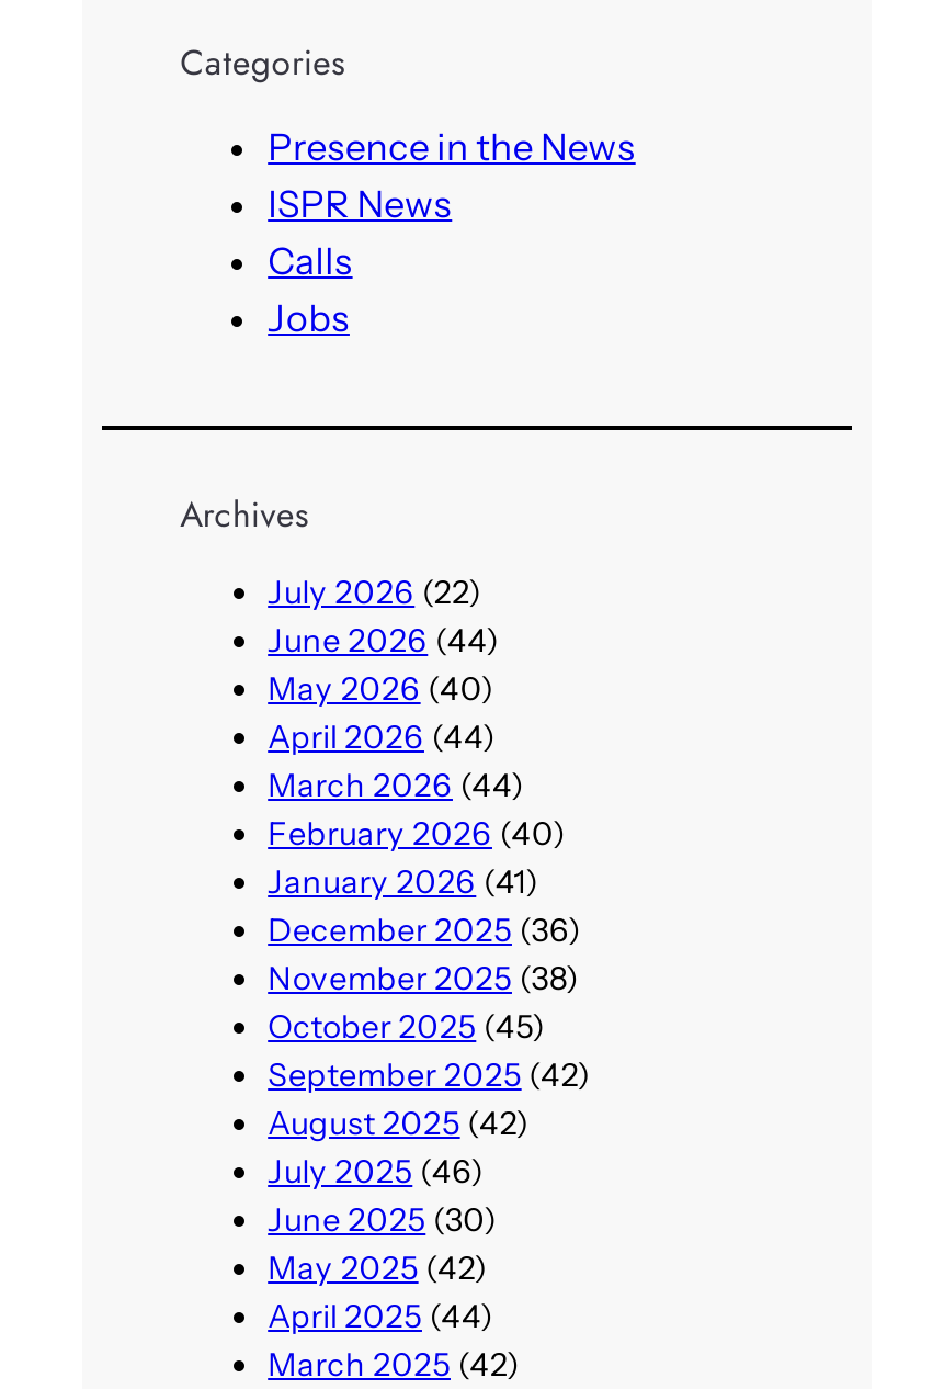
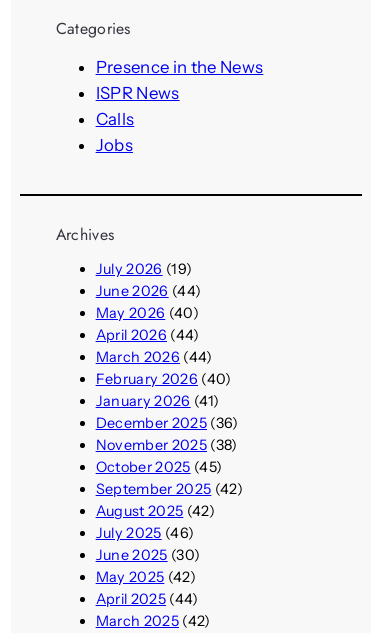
- July 2026 (22)
+ July 2026 (19)
